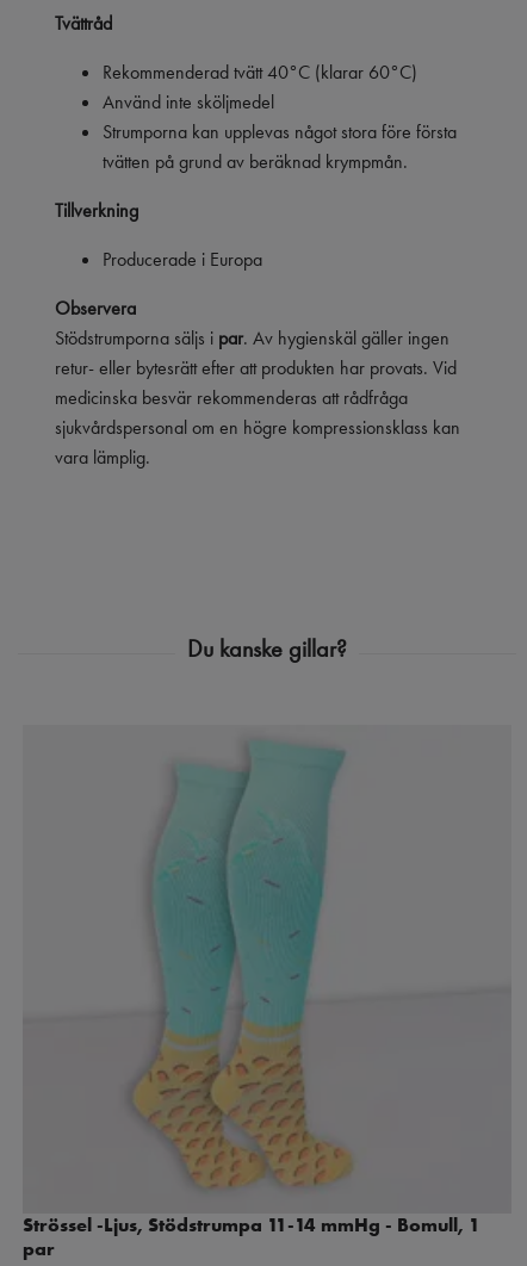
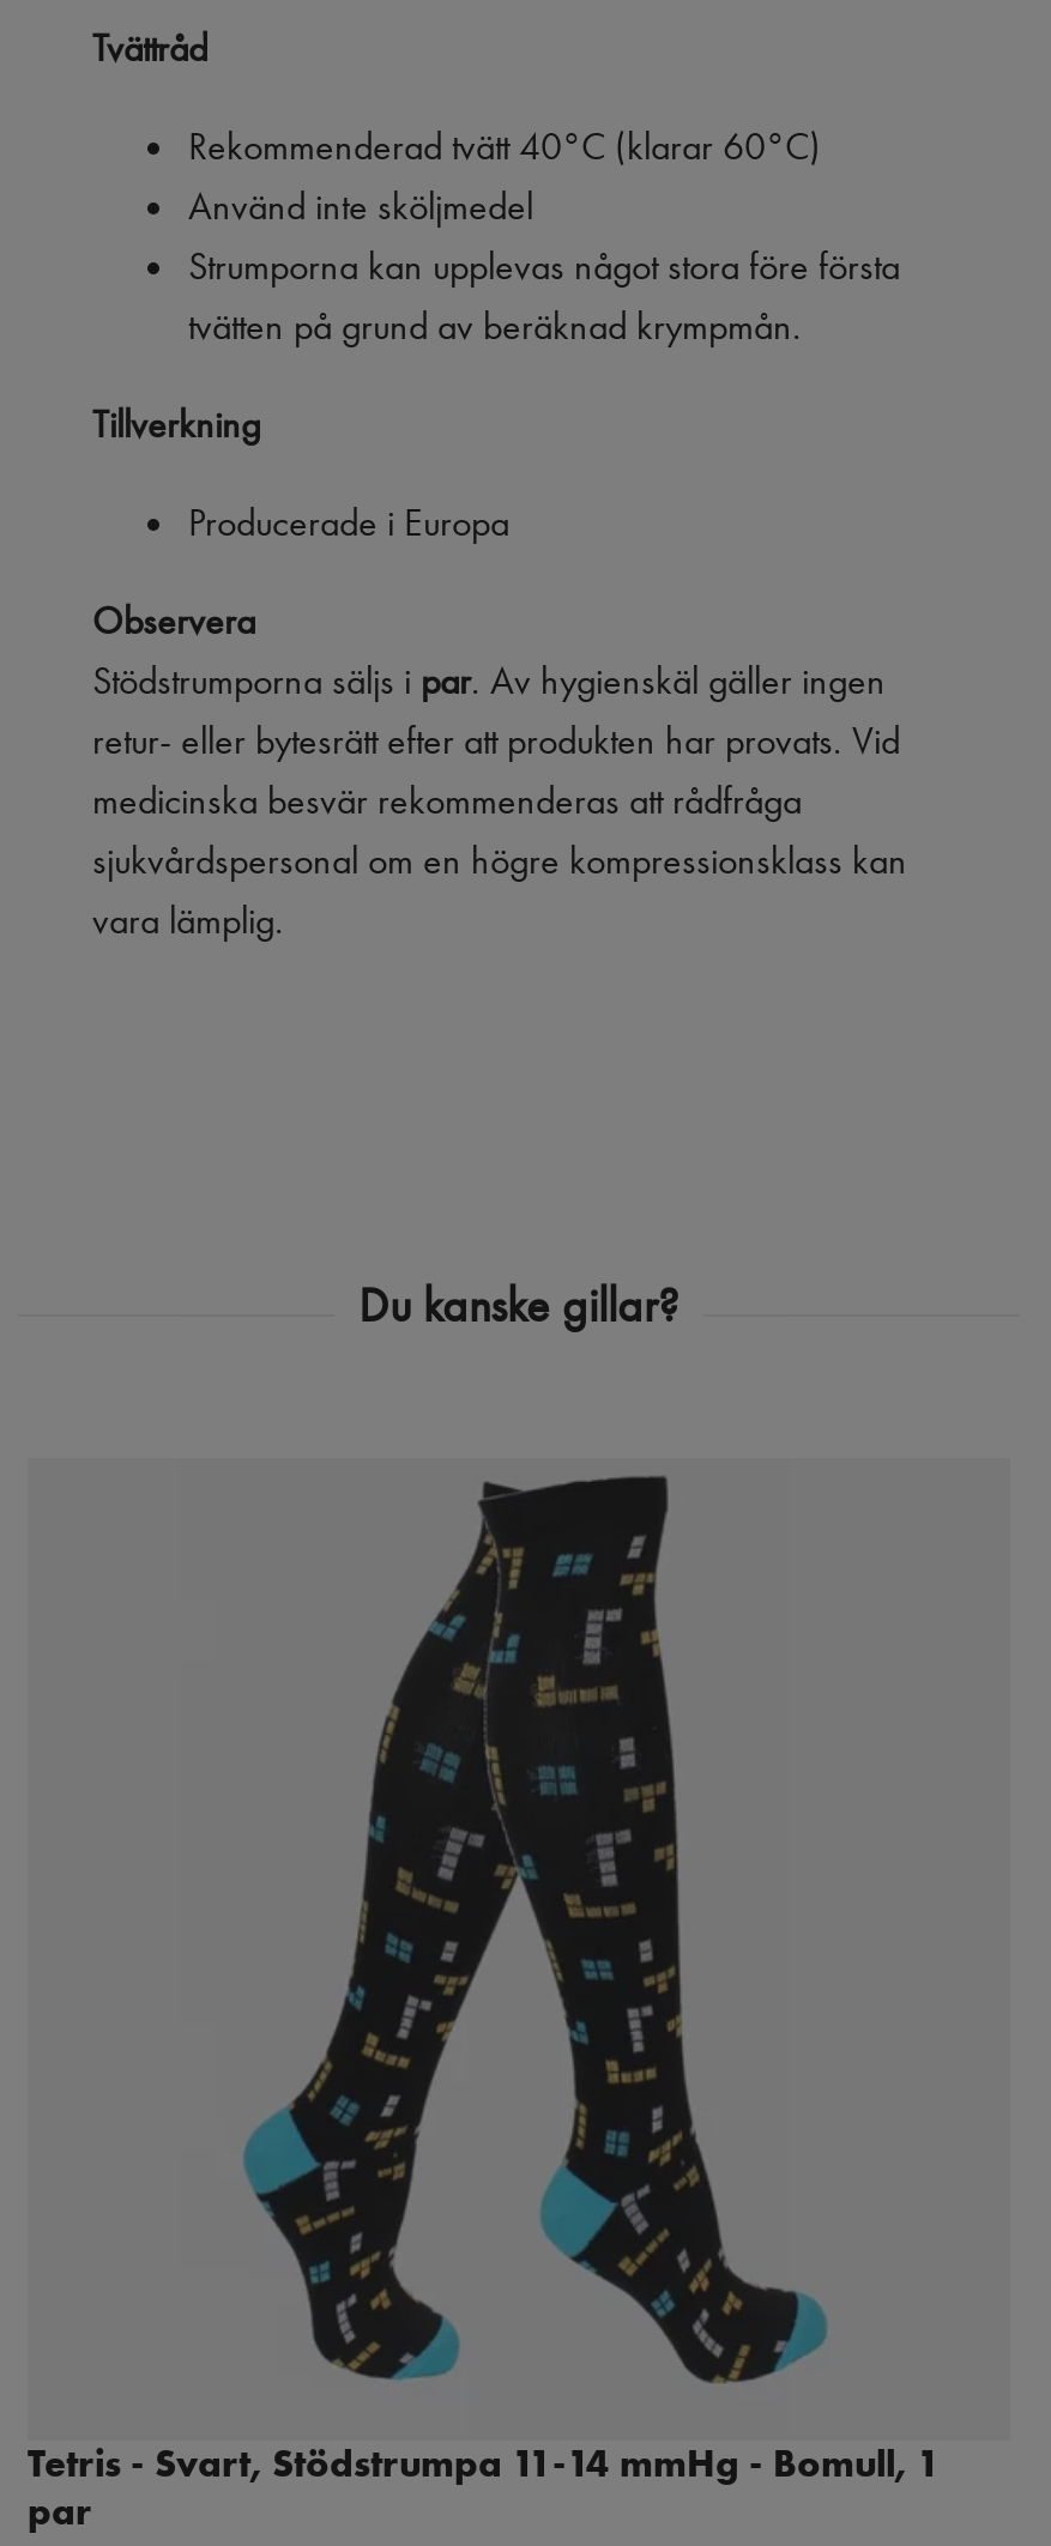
- [image]
- Strössel -Ljus, Stödstrumpa 11-14 mmHg - Bomull, 1
+ [image]
+ Tetris - Svart, Stödstrumpa 11-14 mmHg - Bomull, 1
